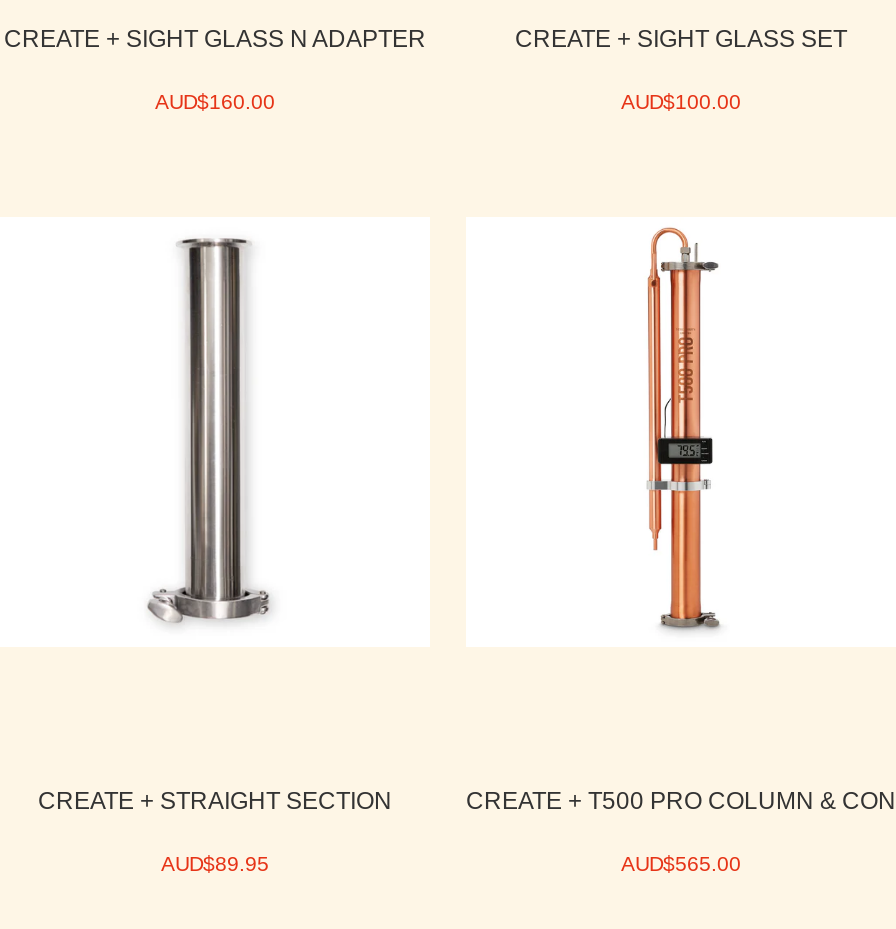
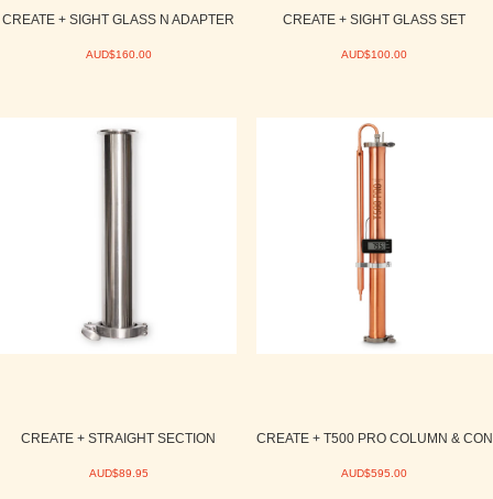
- AUD$565.00
+ AUD$595.00
